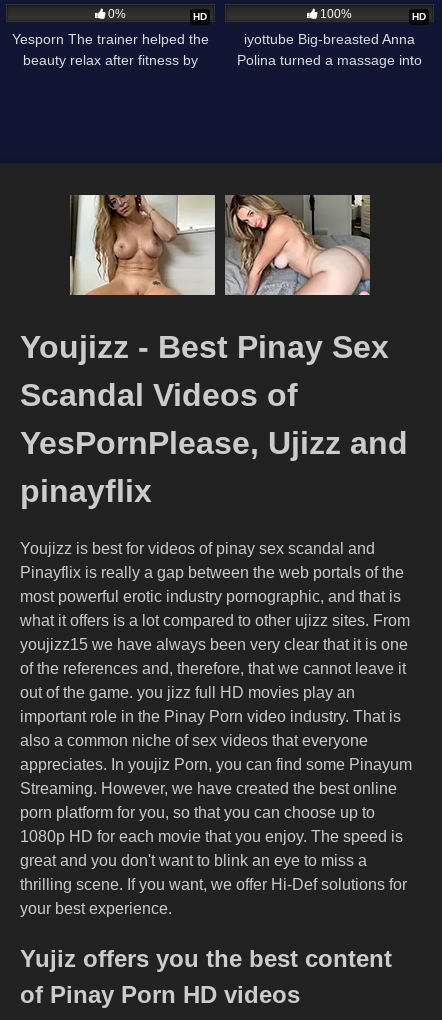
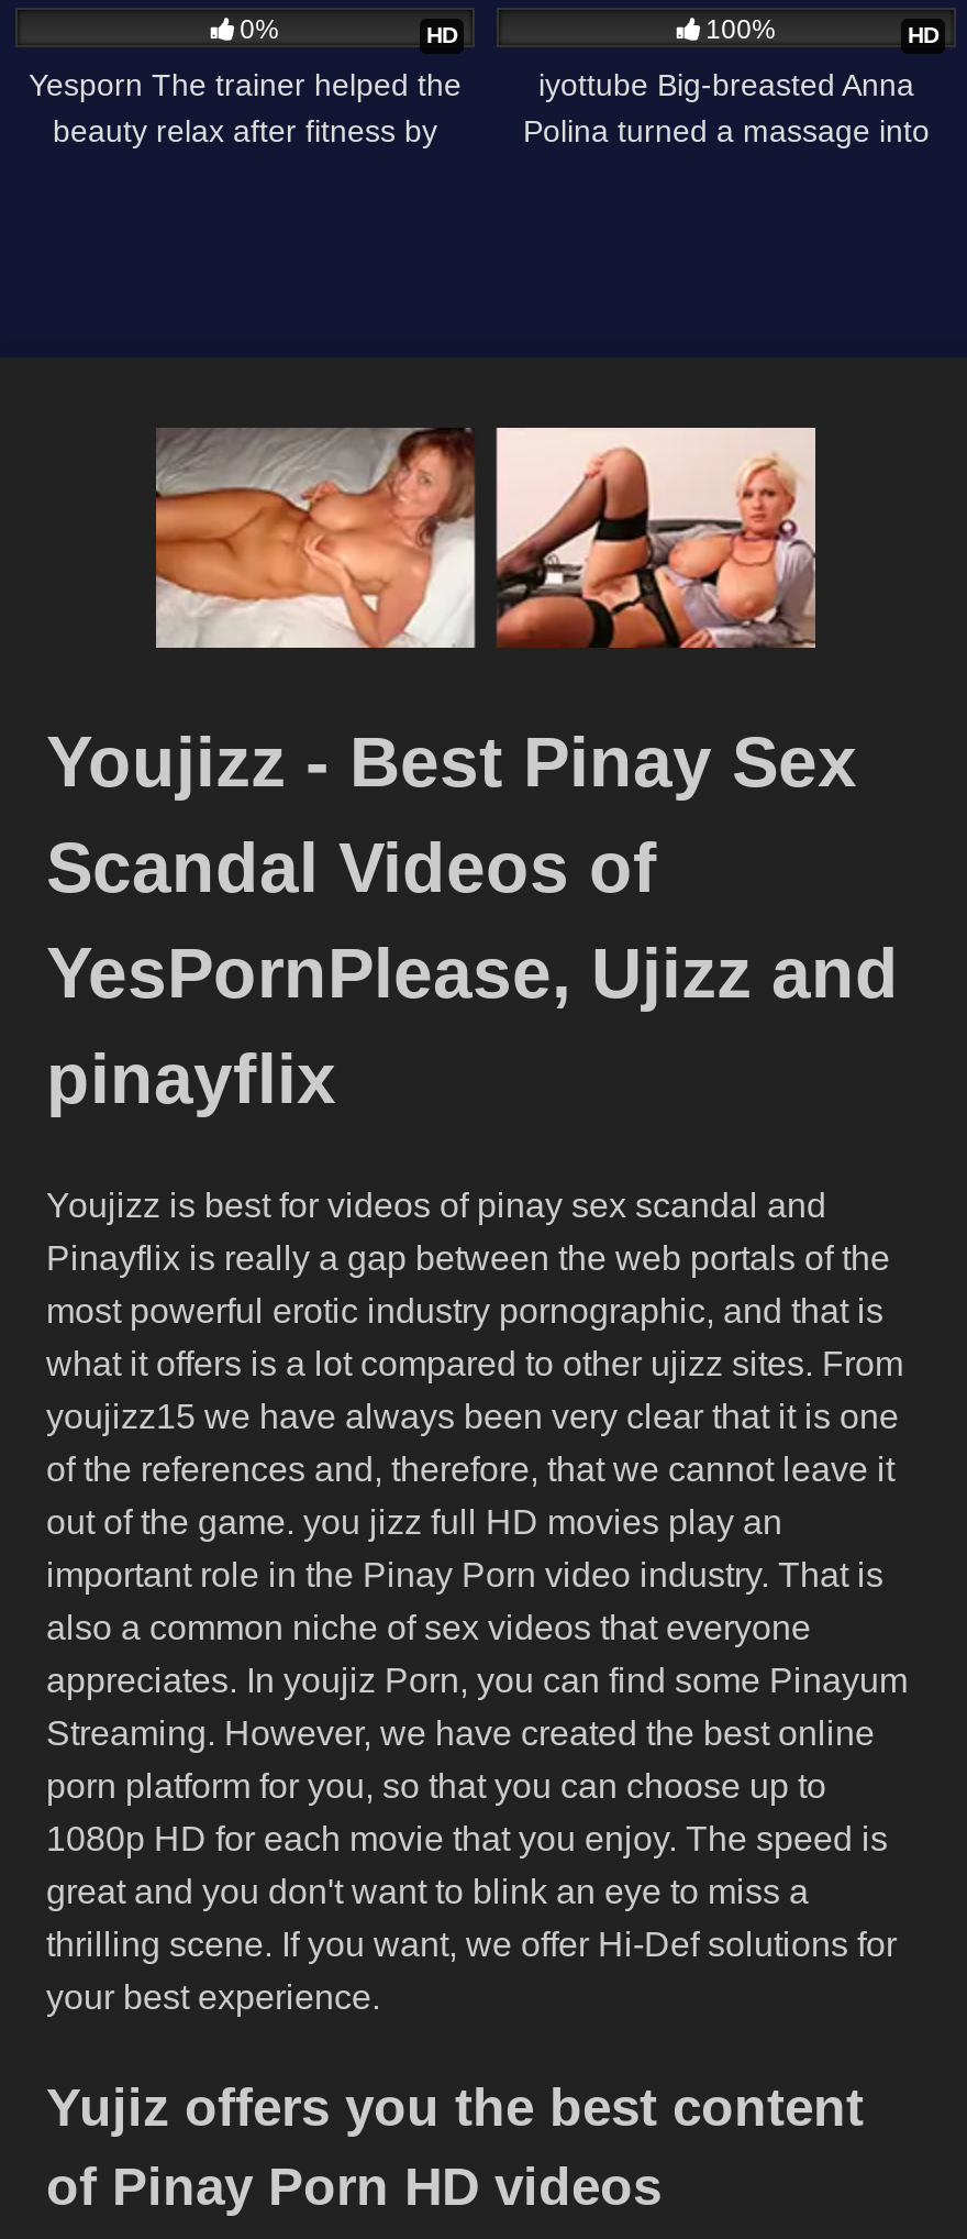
- [image]
+ [image]

- [image]
+ [image]
